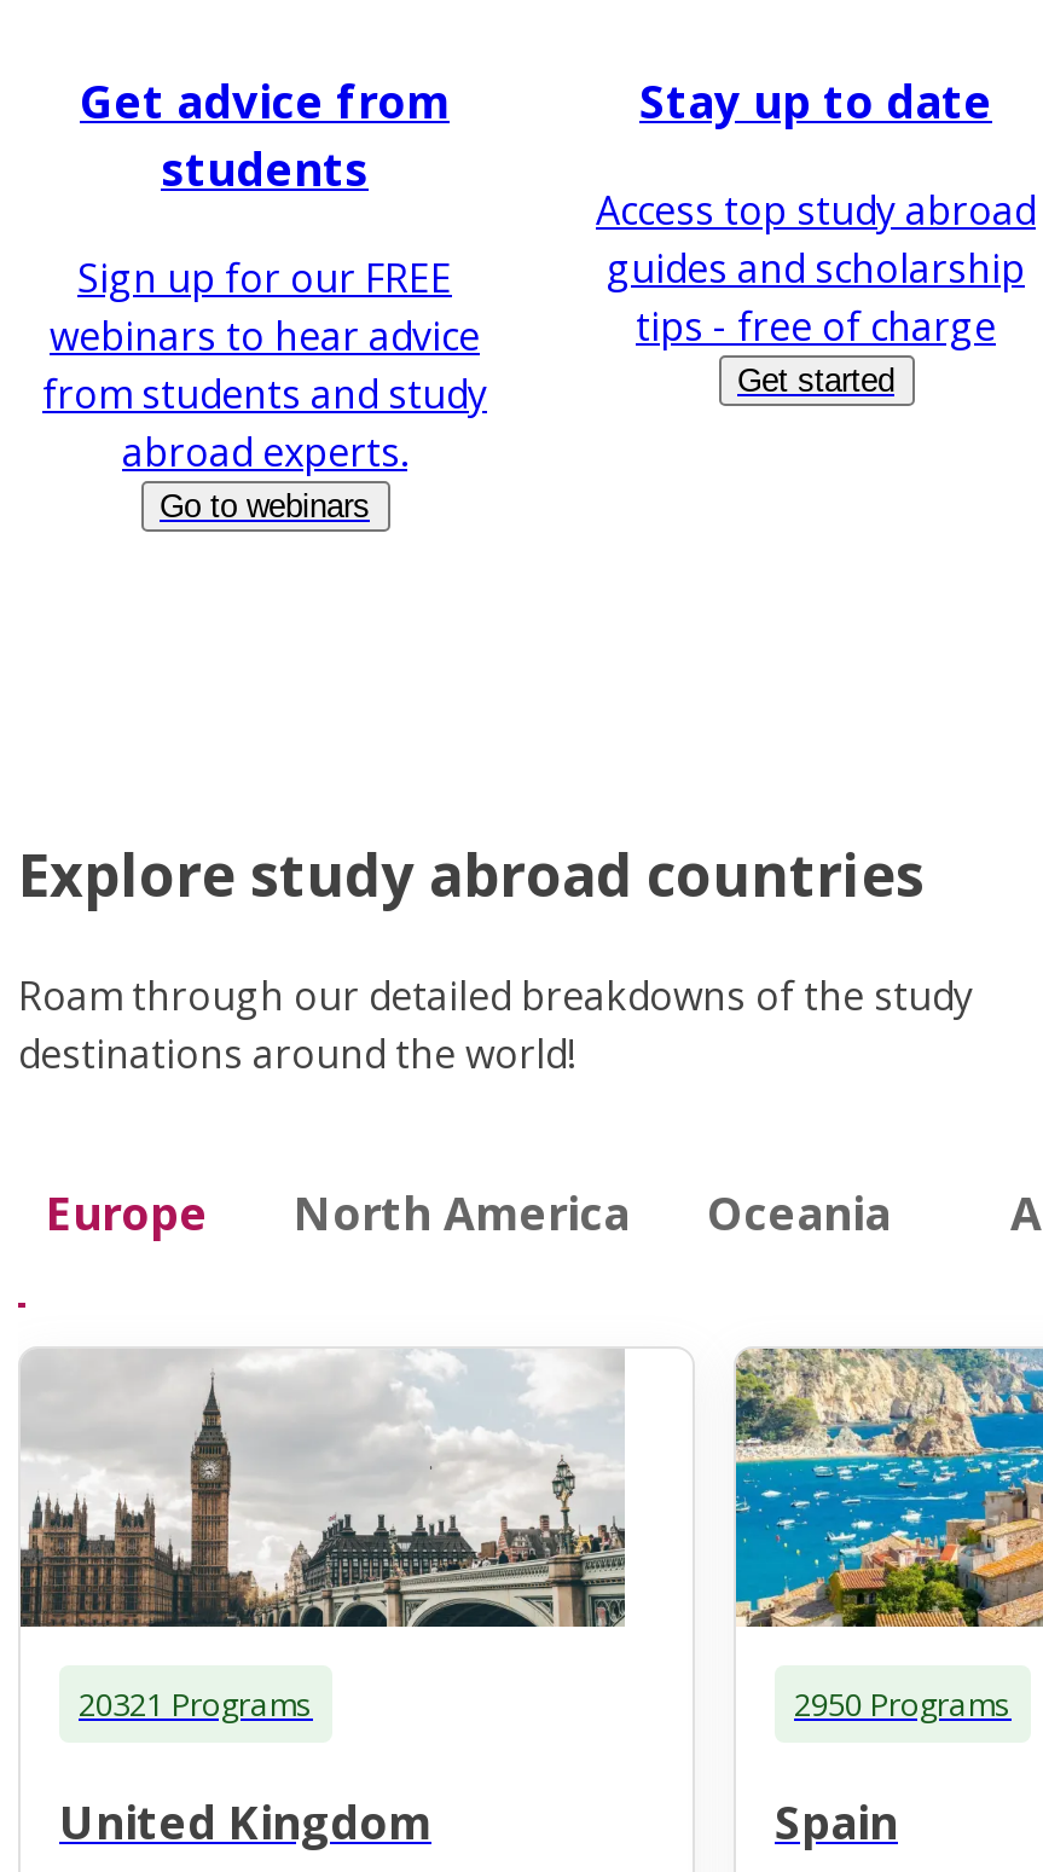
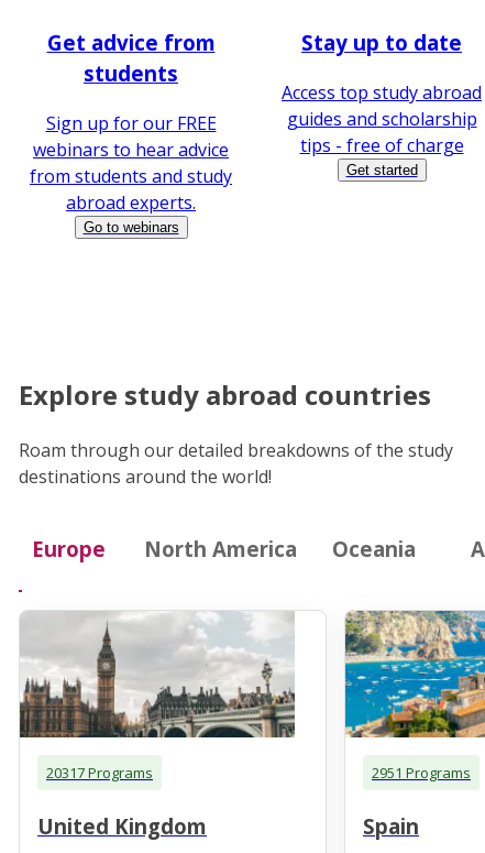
- 20321 Programs
+ 20317 Programs

- 2950 Programs
+ 2951 Programs
